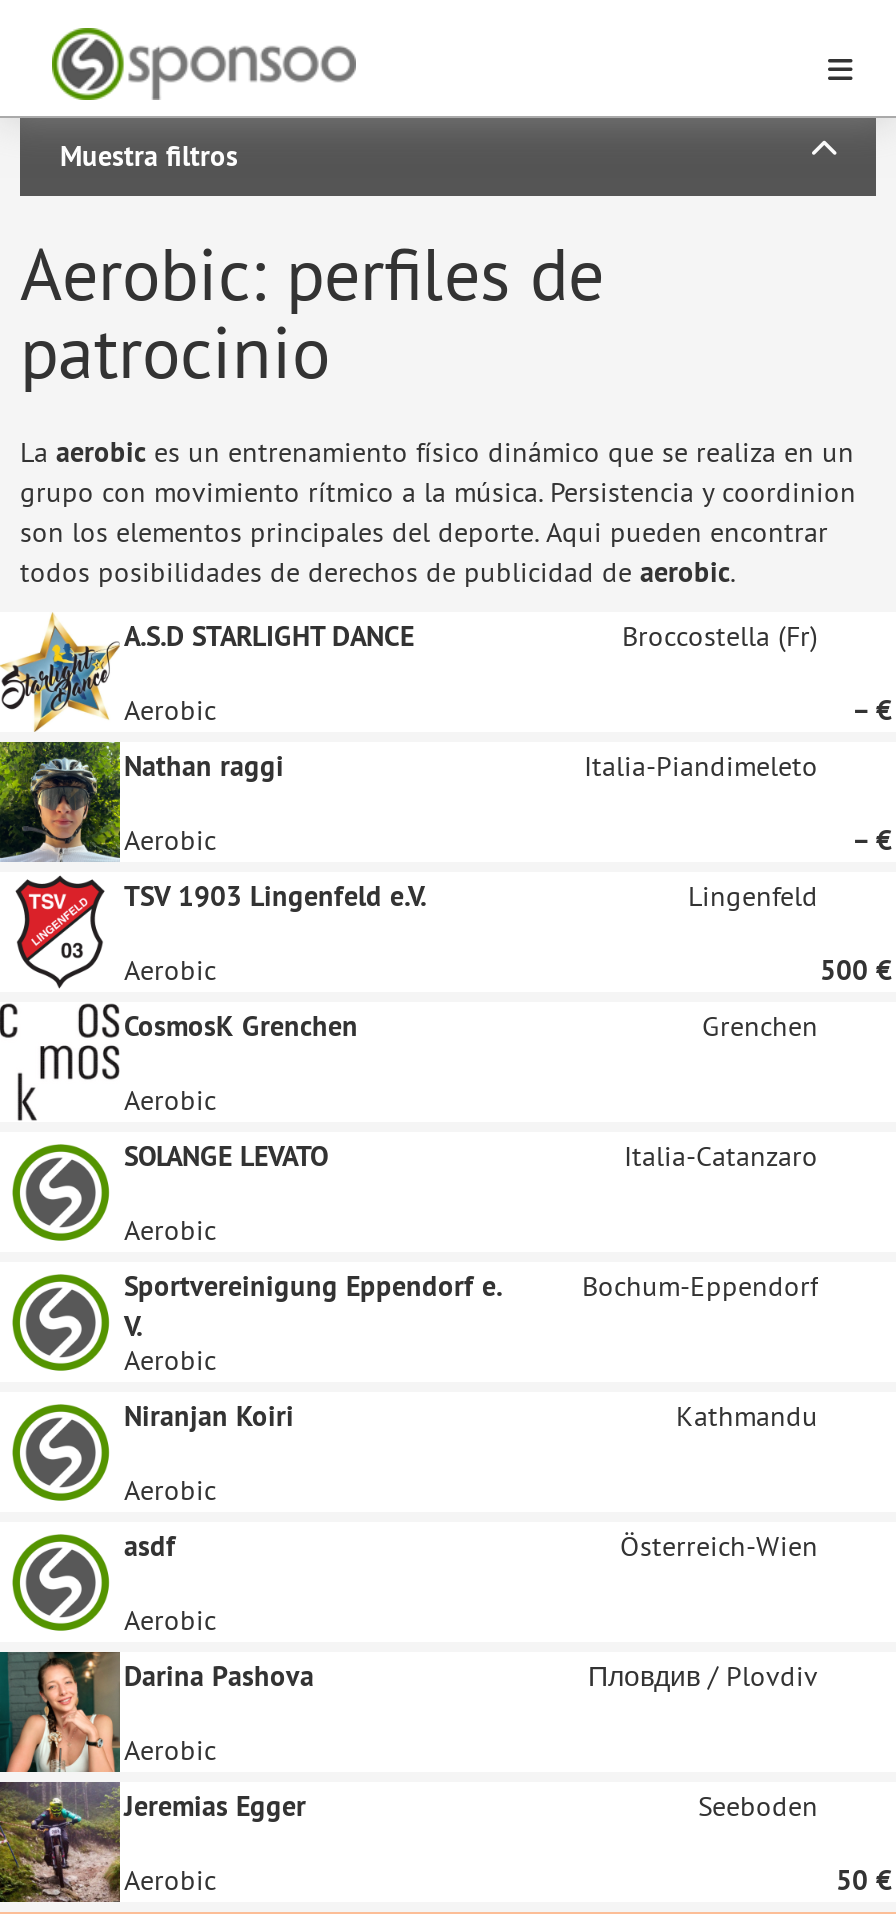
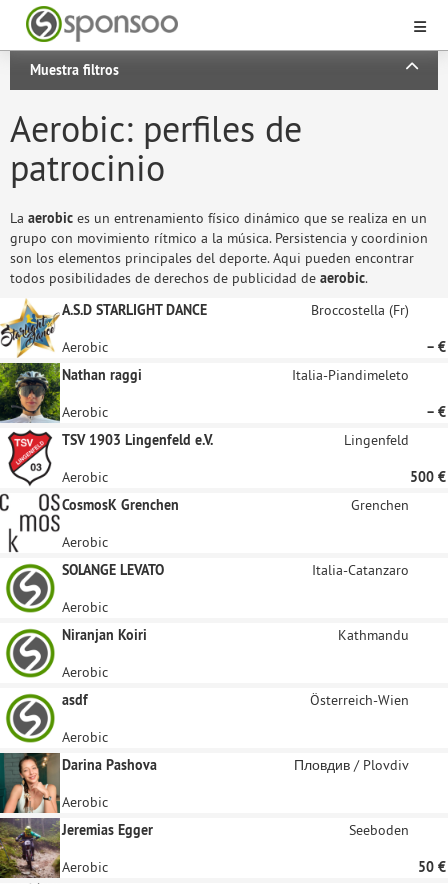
- Sportvereinigung Eppendorf e.
- V.

- Bochum-Eppendorf
- Aerobic
